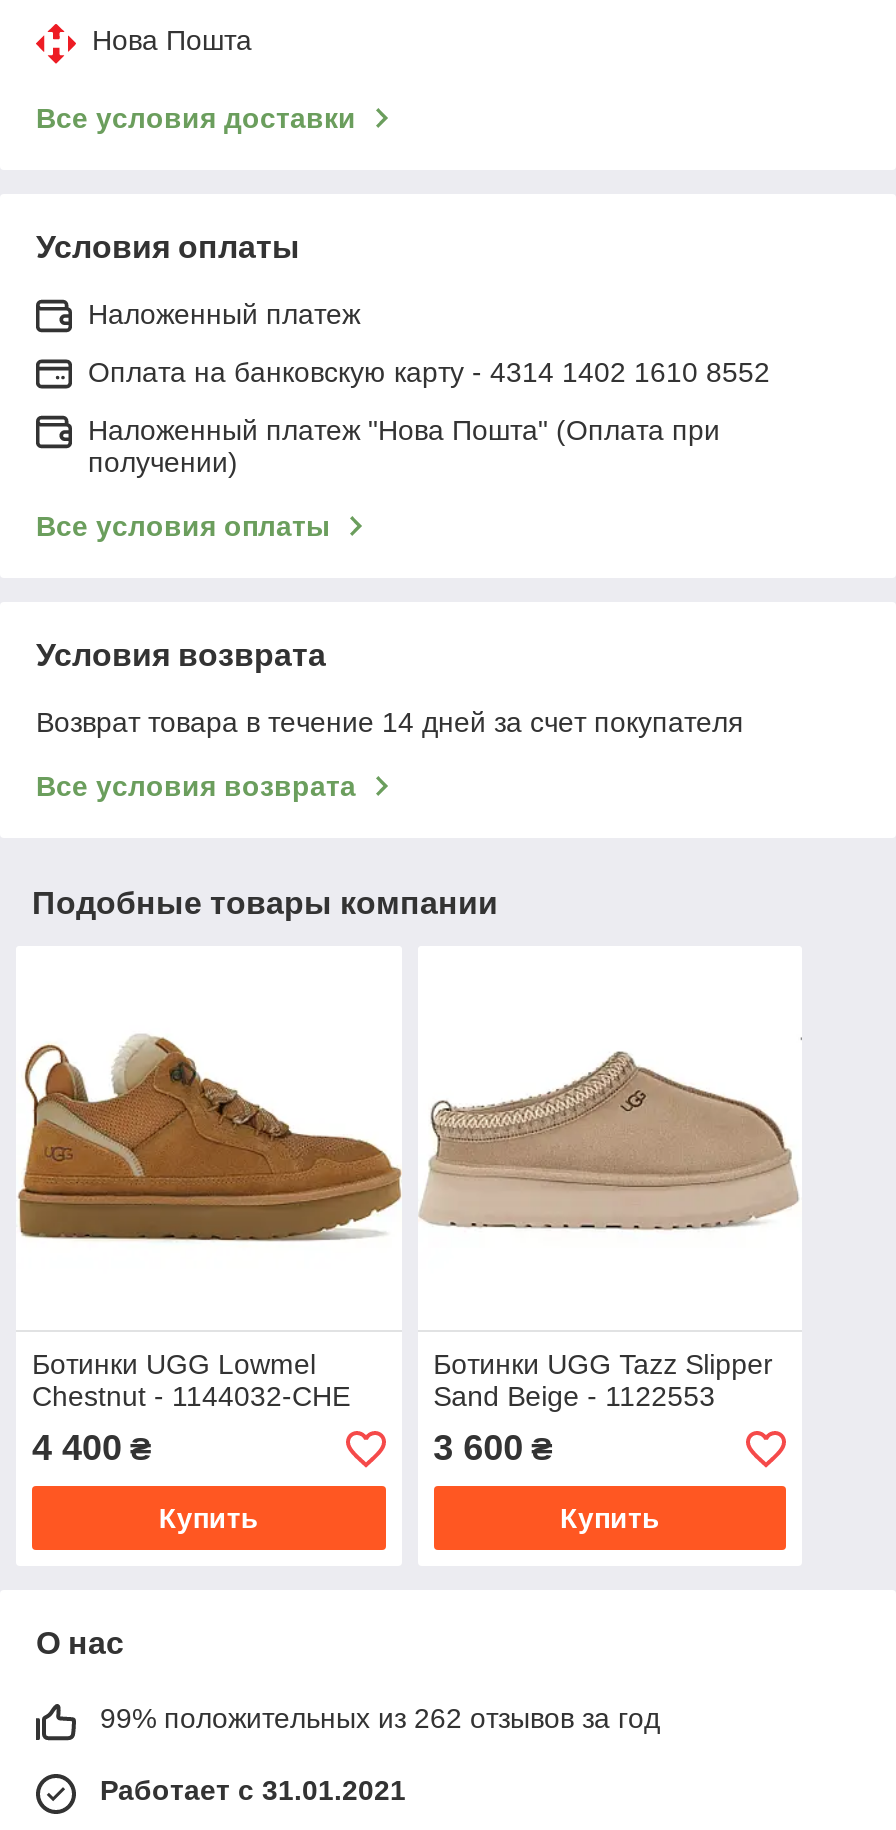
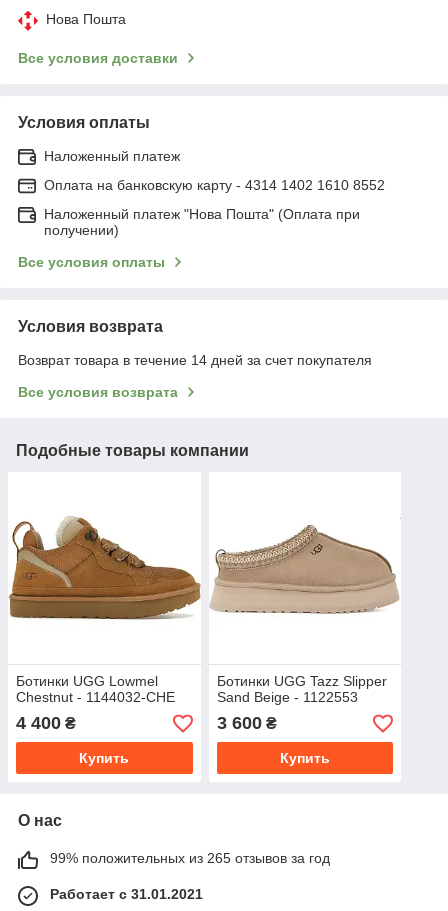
- 99% положительных из 262 отзывов за год
+ 99% положительных из 265 отзывов за год
